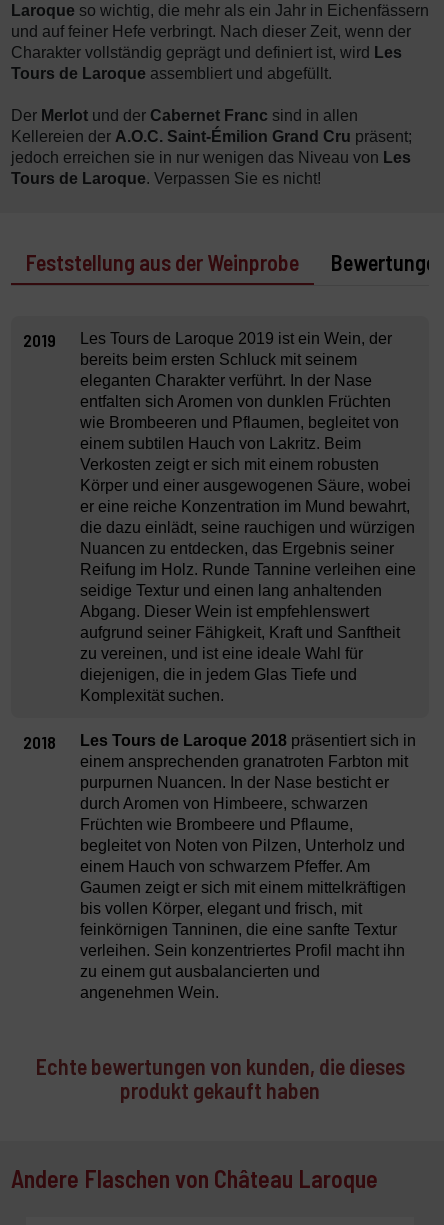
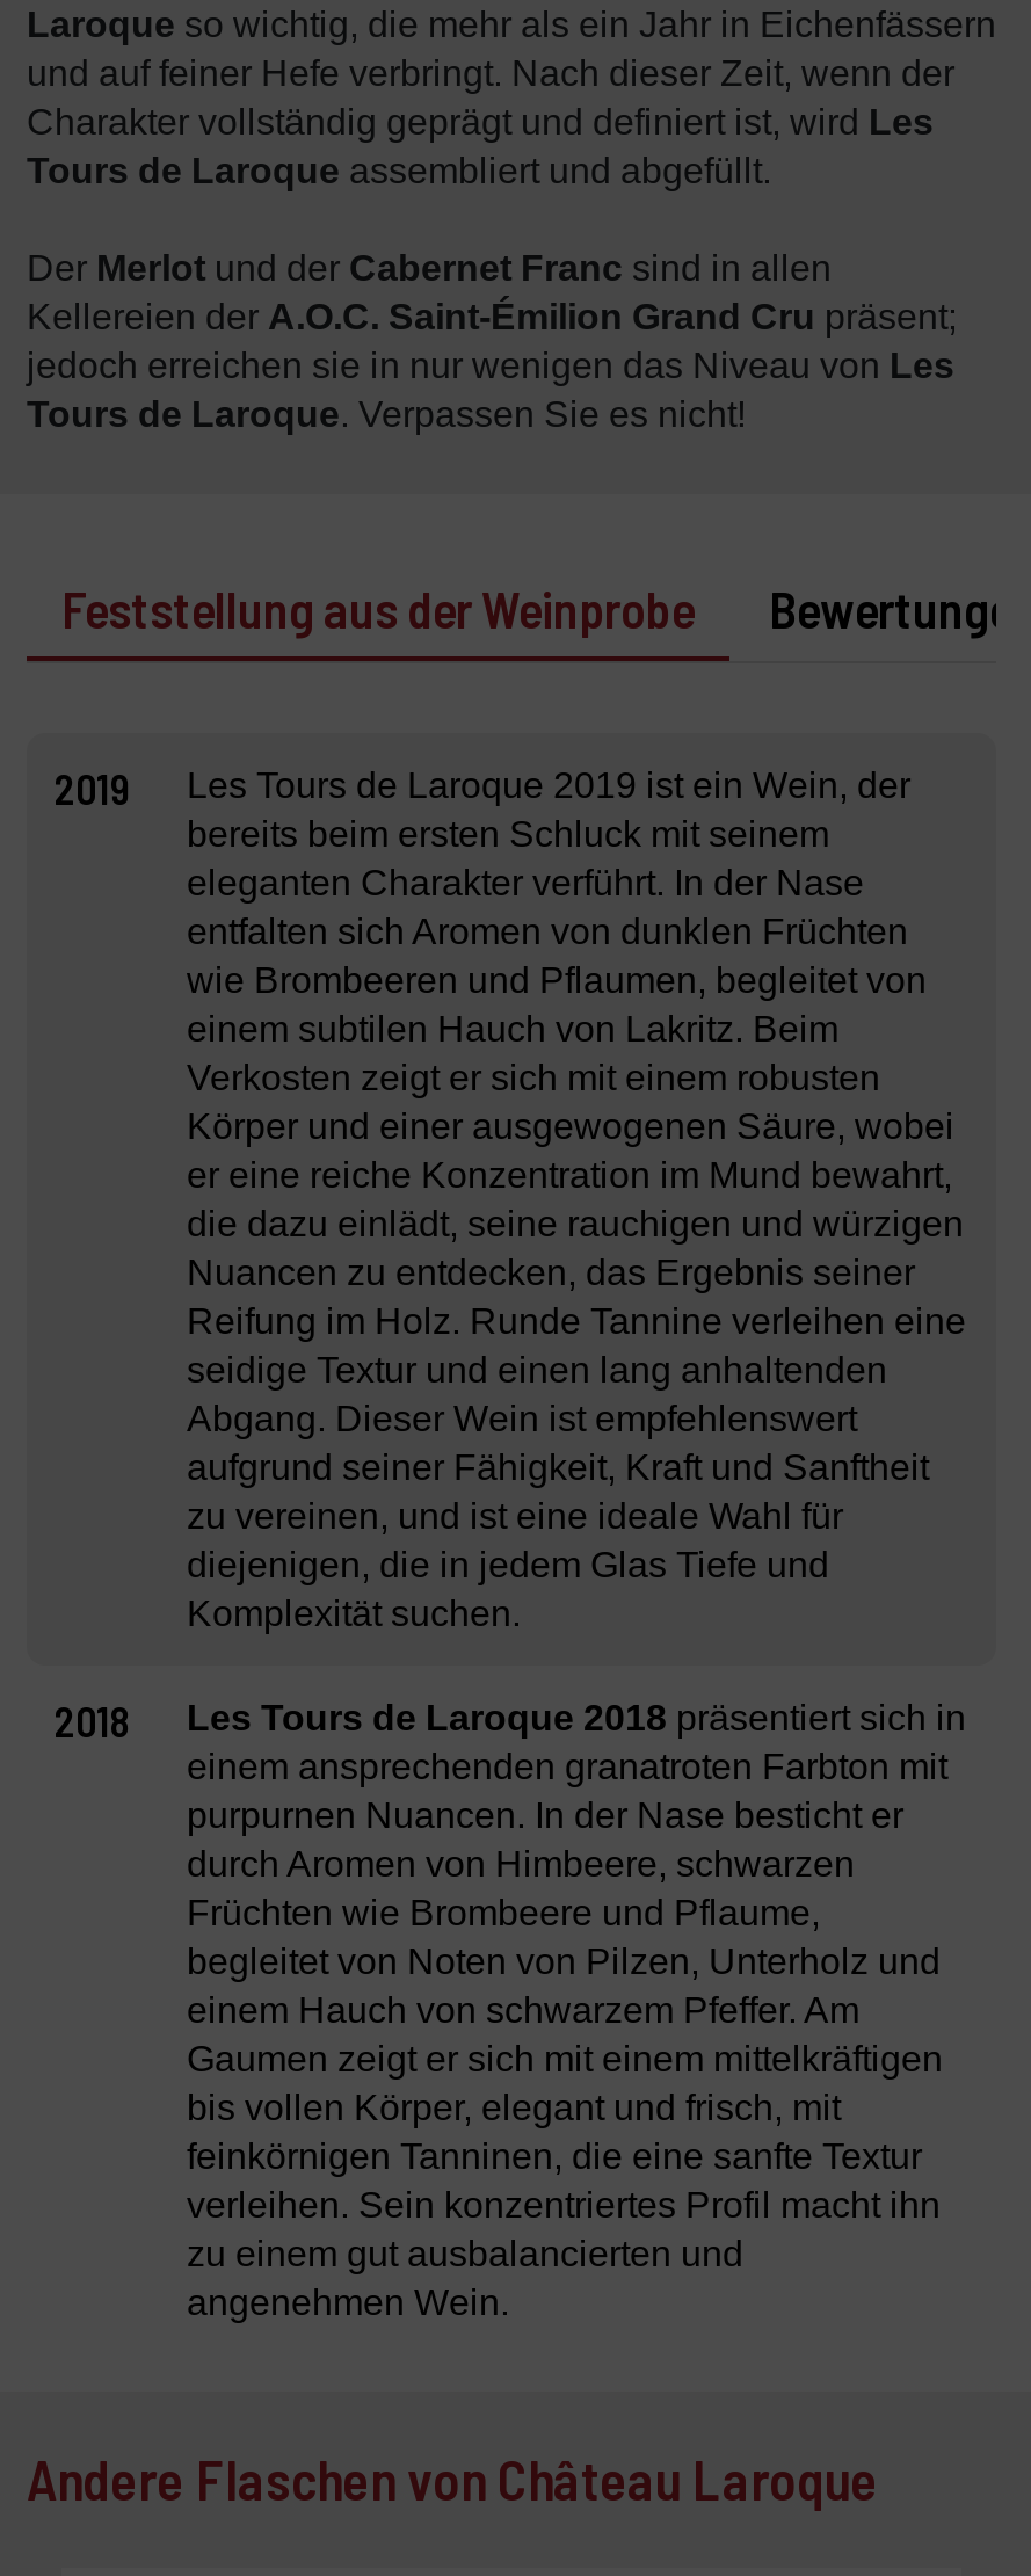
- Echte bewertungen von kunden, die dieses
- produkt gekauft haben
